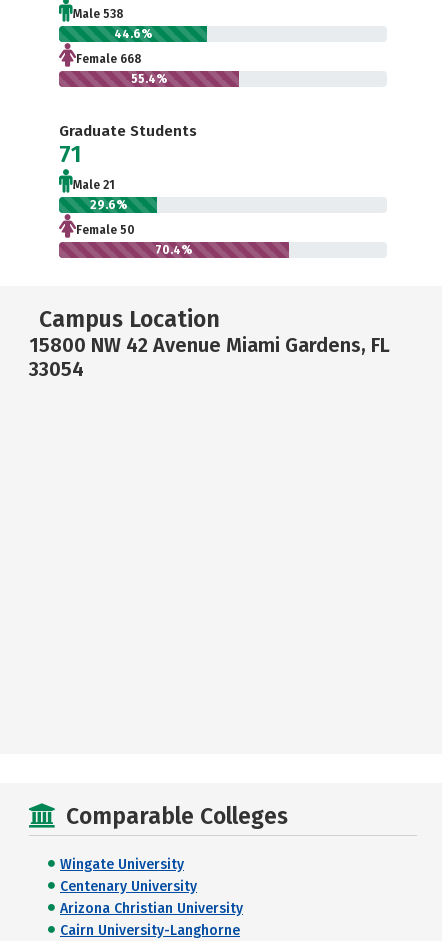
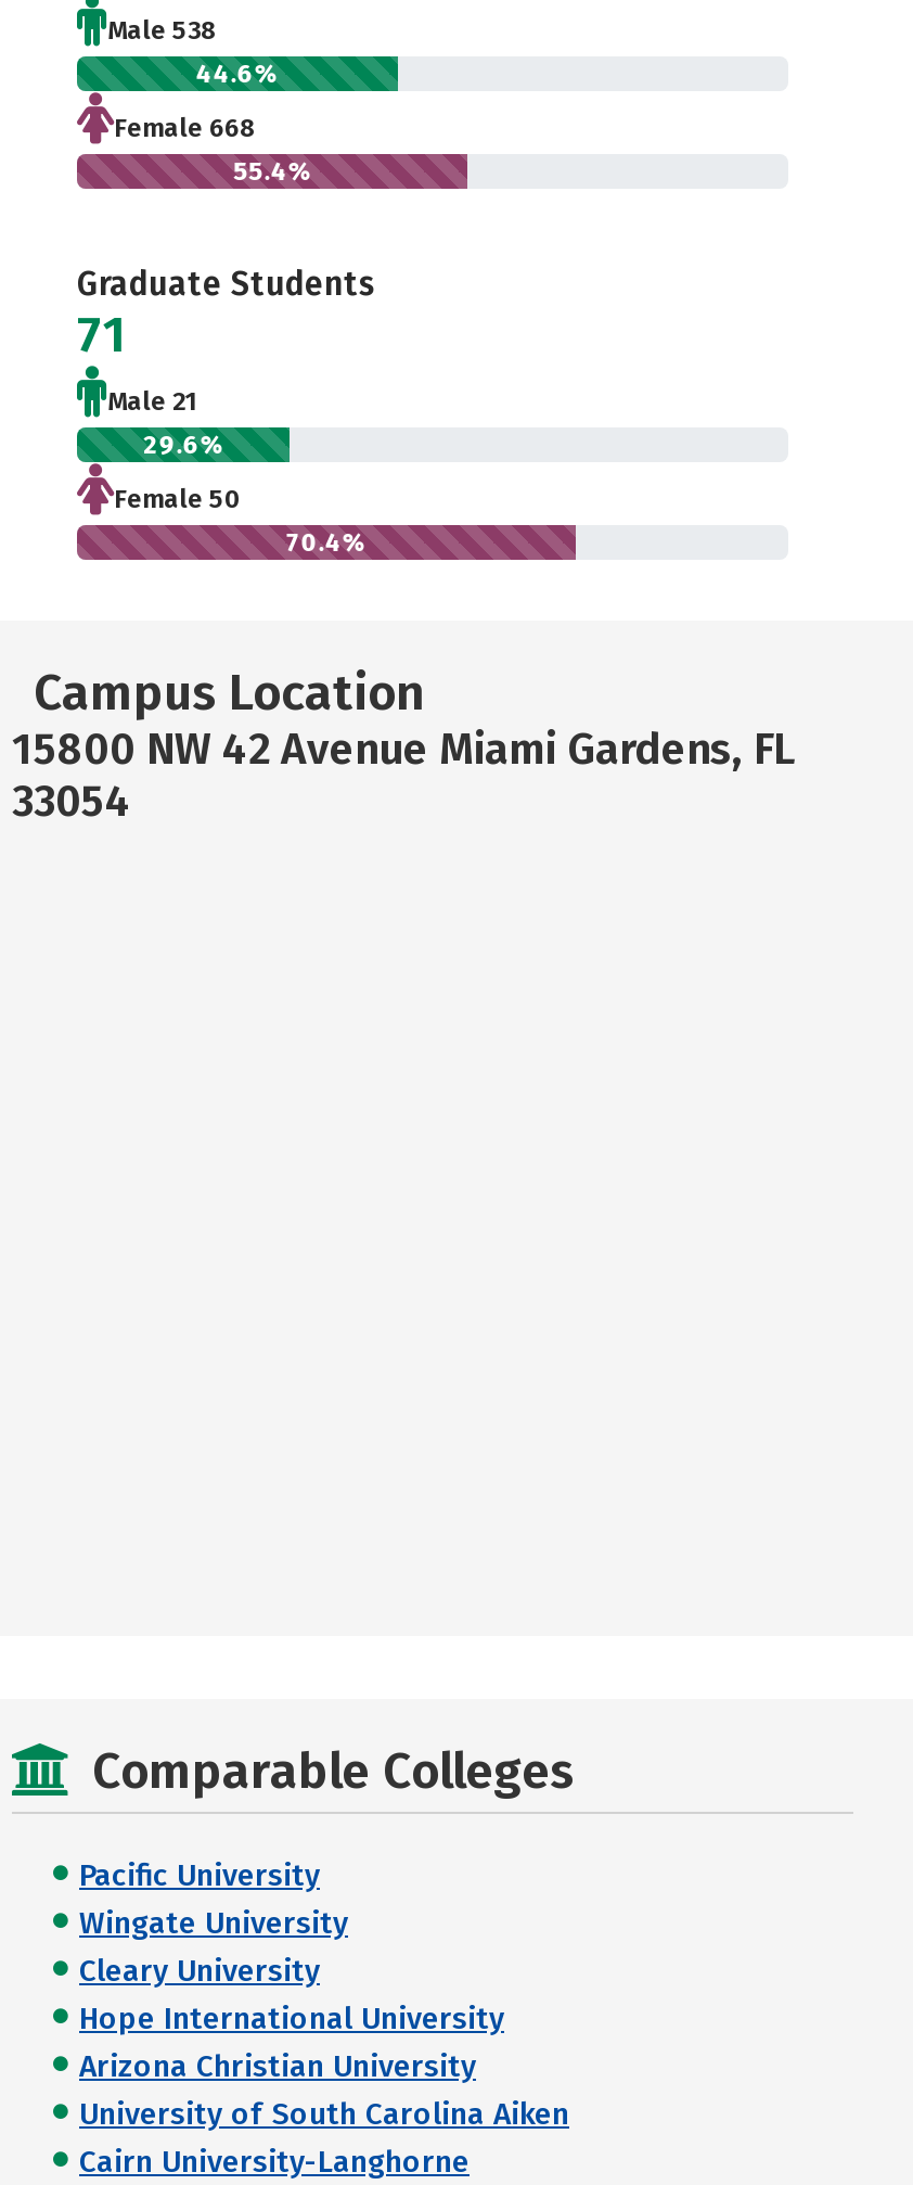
+ Pacific University

- Centenary University
+ Cleary University
+ Hope International University

+ University of South Carolina Aiken
